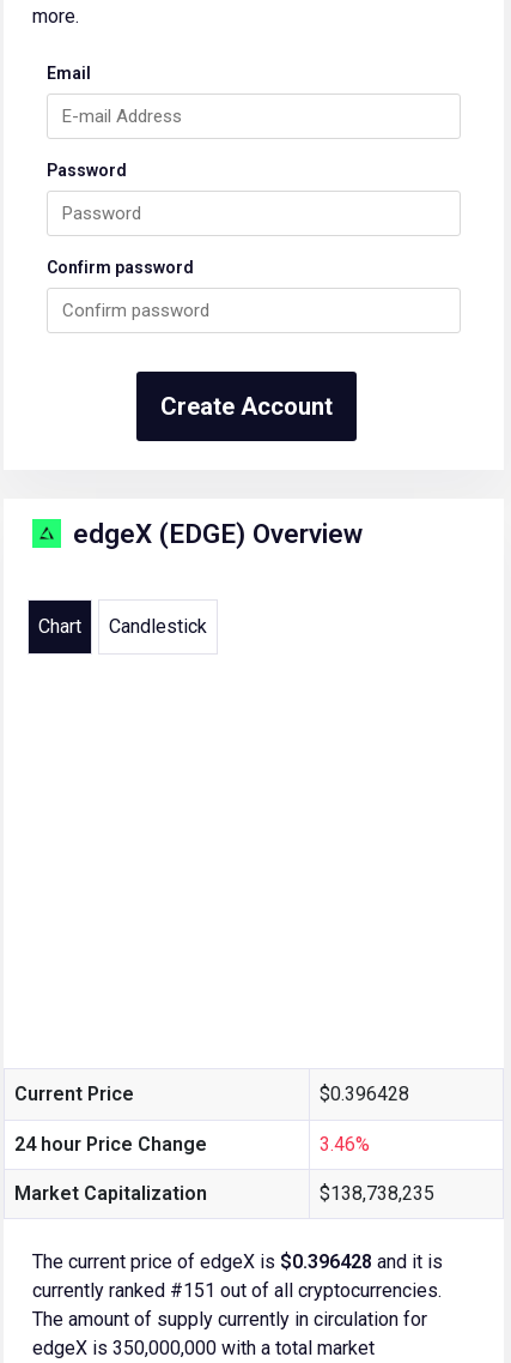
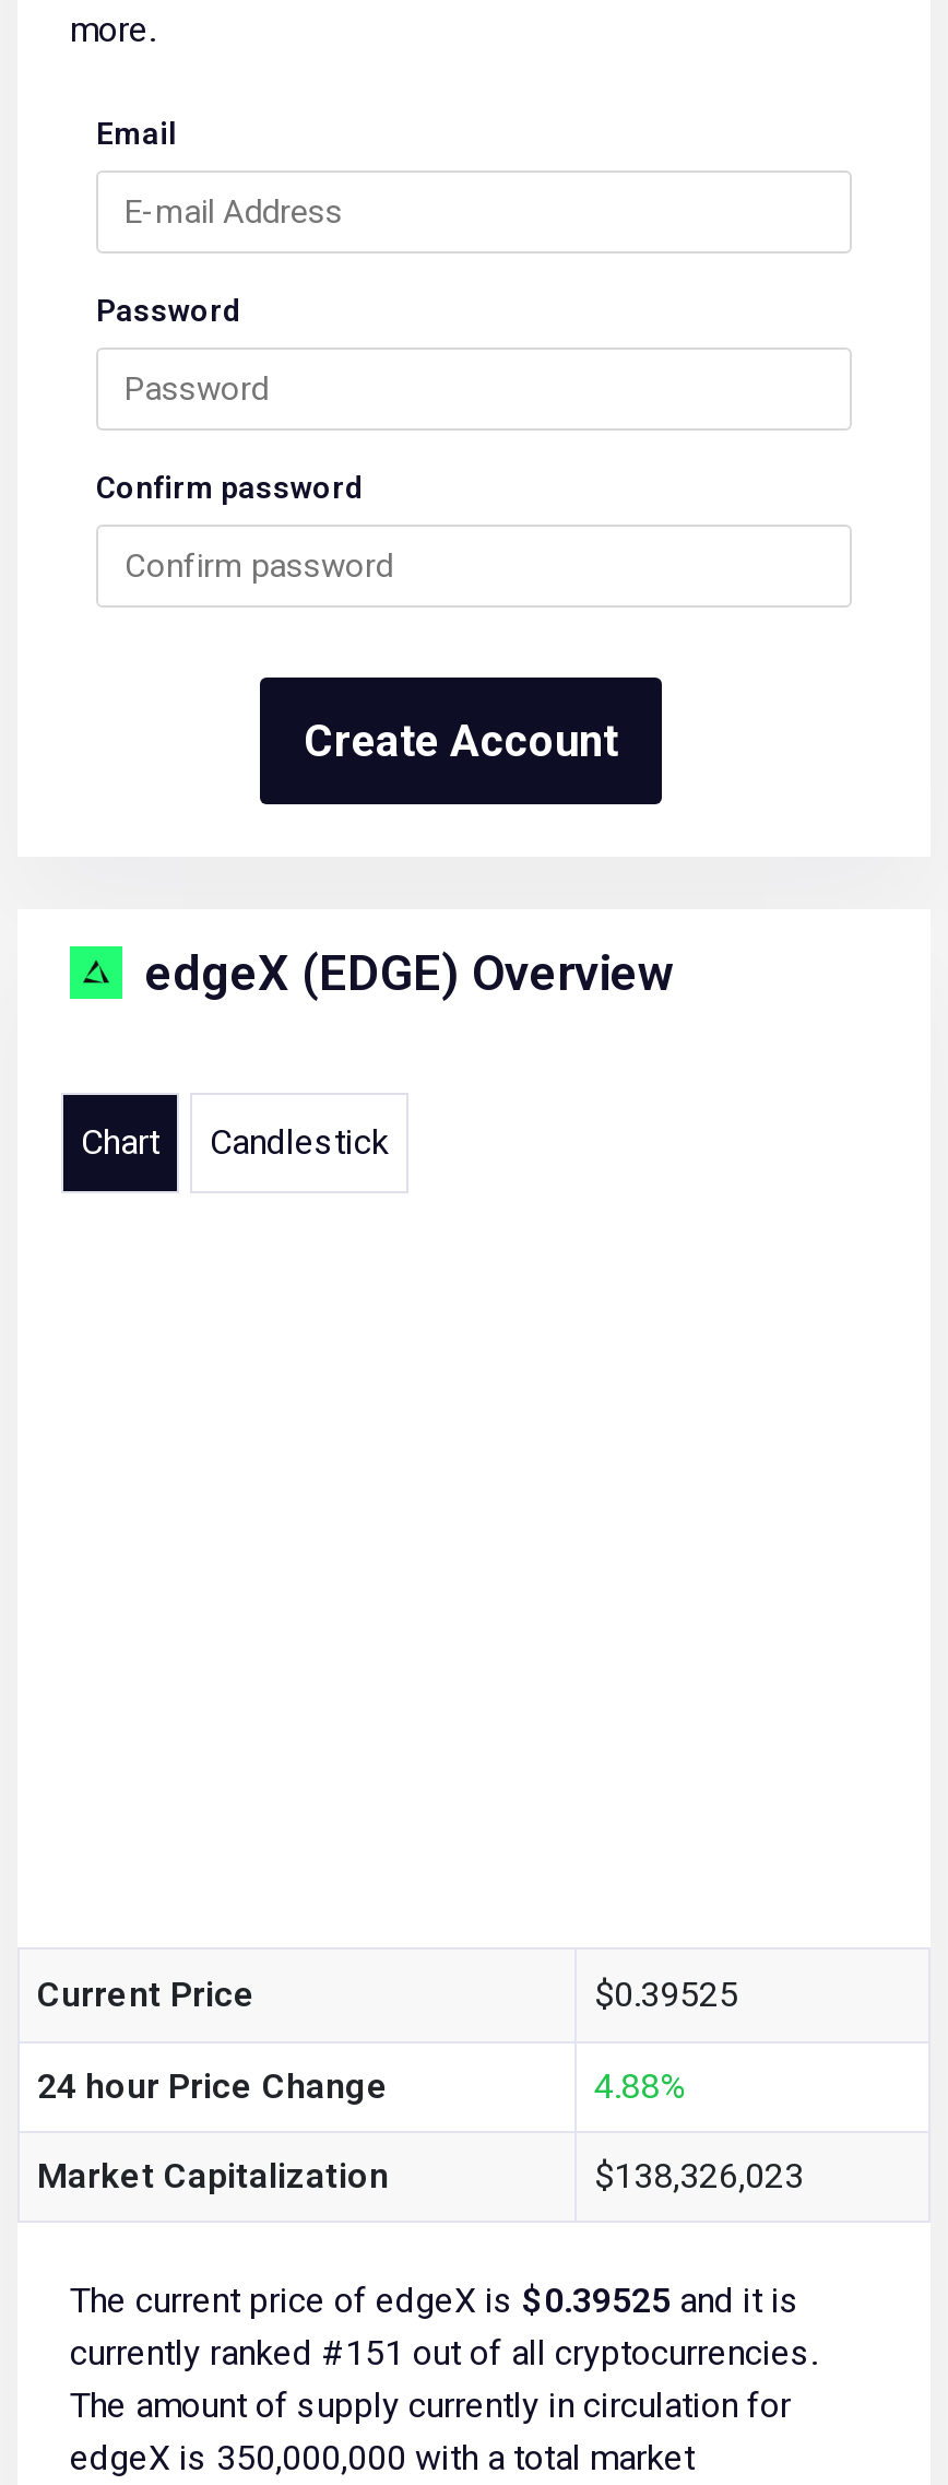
- $0.396428
+ $0.39525

- 3.46%
+ 4.88%

- $138,738,235
+ $138,326,023

- The current price of edgeX is $0.396428 and it is
+ The current price of edgeX is $0.39525 and it is
